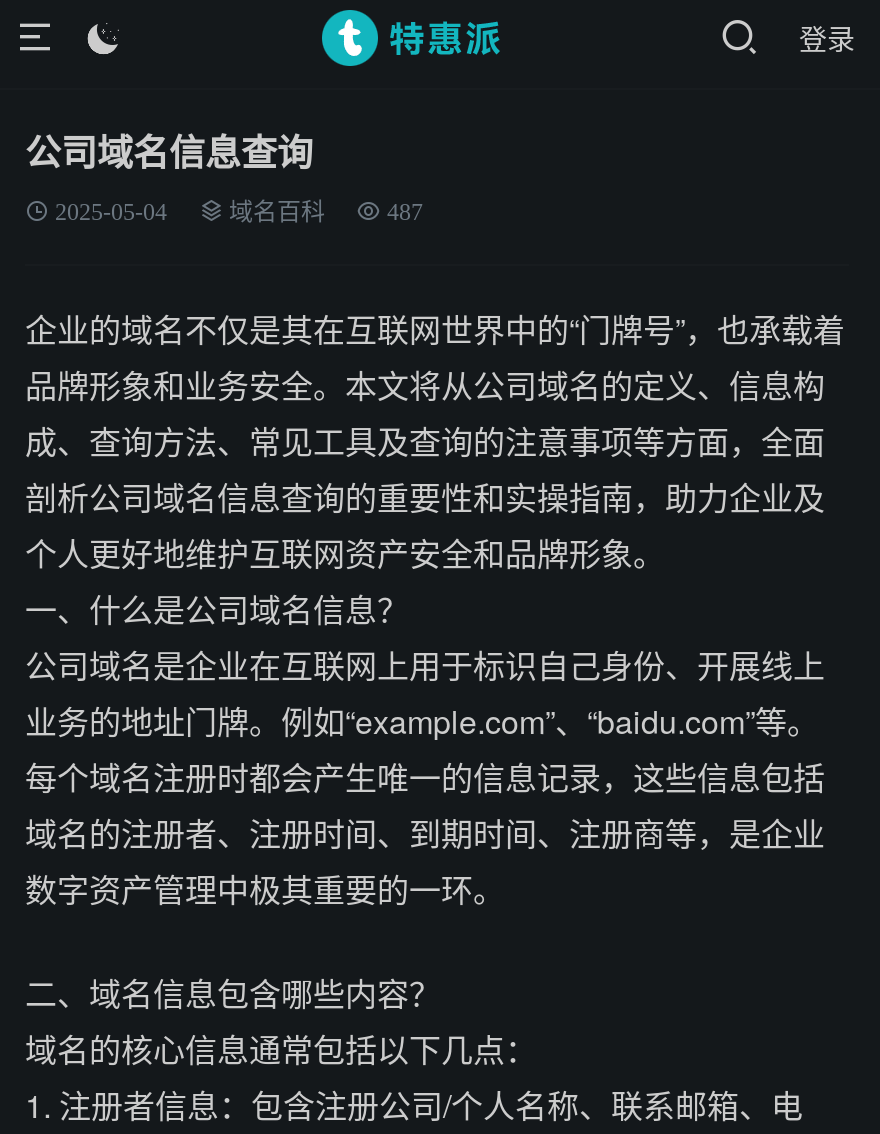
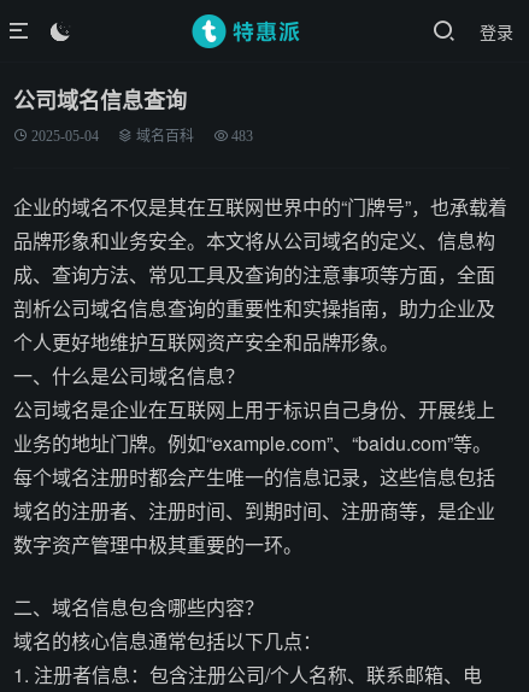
- 487
+ 483
